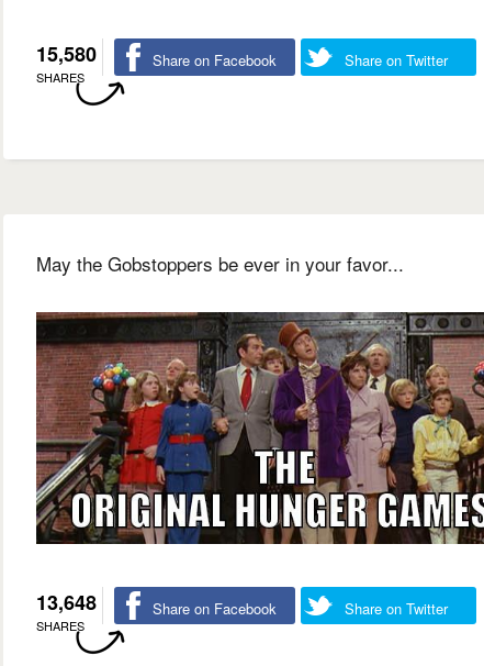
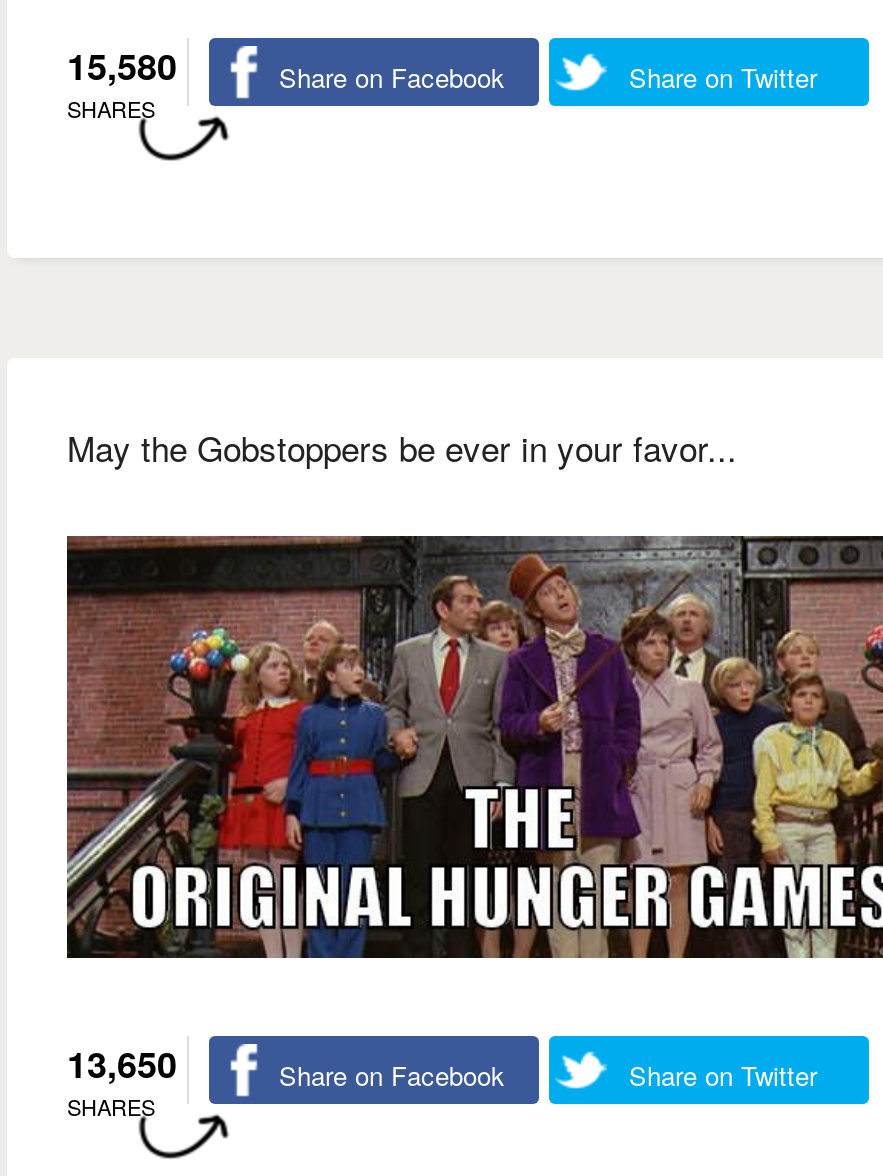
- 13,648
+ 13,650
